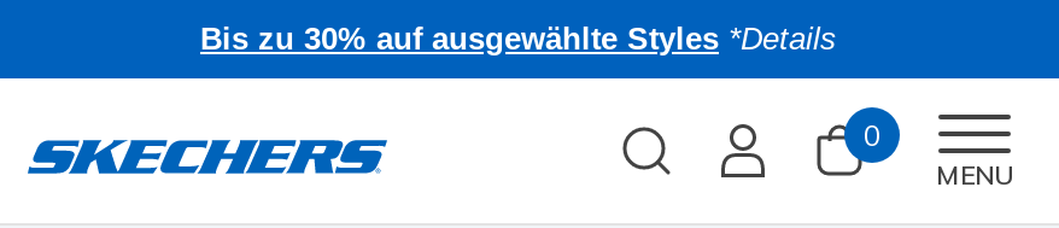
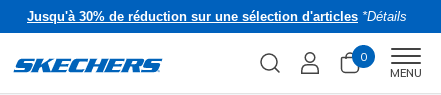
- Bis zu 30% auf ausgewählte Styles *Details
+ Jusqu'à 30% de réduction sur une sélection d'articles *Détails
